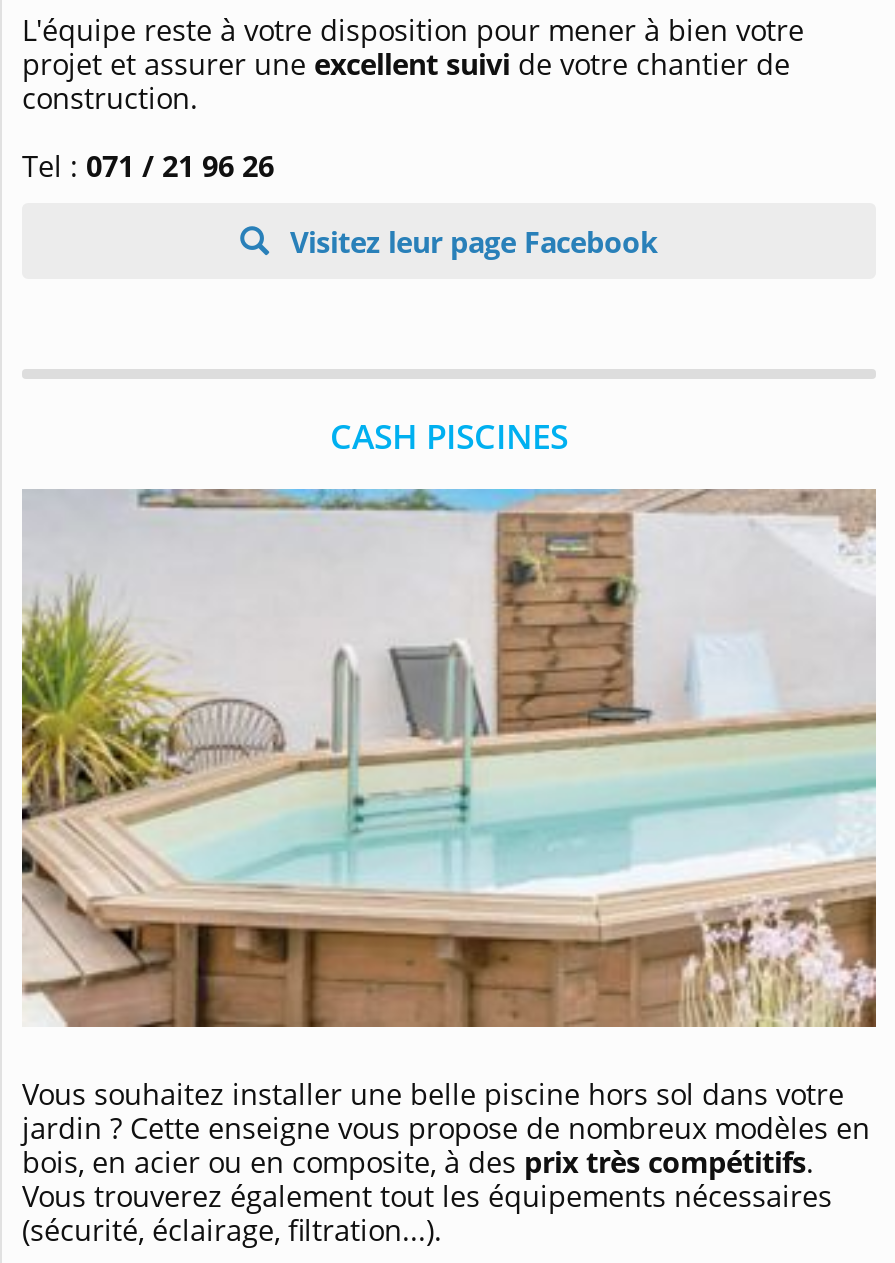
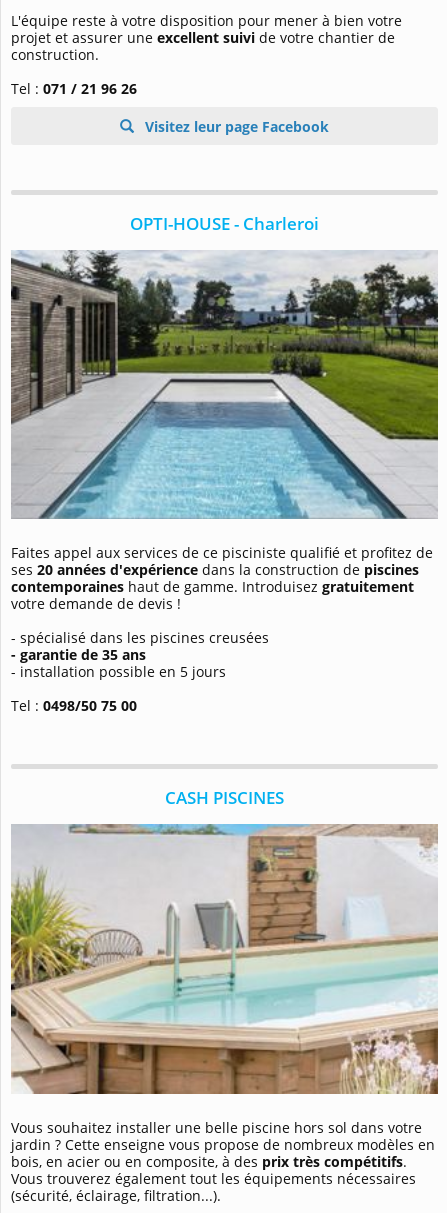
+ [image]
+ Faites appel aux services de ce pisciniste qualifié et profitez de
+ ses 20 années d'expérience dans la construction depiscines
+ contemporaines haut de gamme. Introduisez gratuitement
+ votre demande de devis !
+ - spécialisé dans les piscines creusées
+ - garantie de 35 ans
+ - installation possible en 5 jours
+ Tel : 0498/50 75 00

+ OPTI-HOUSE - Charleroi
